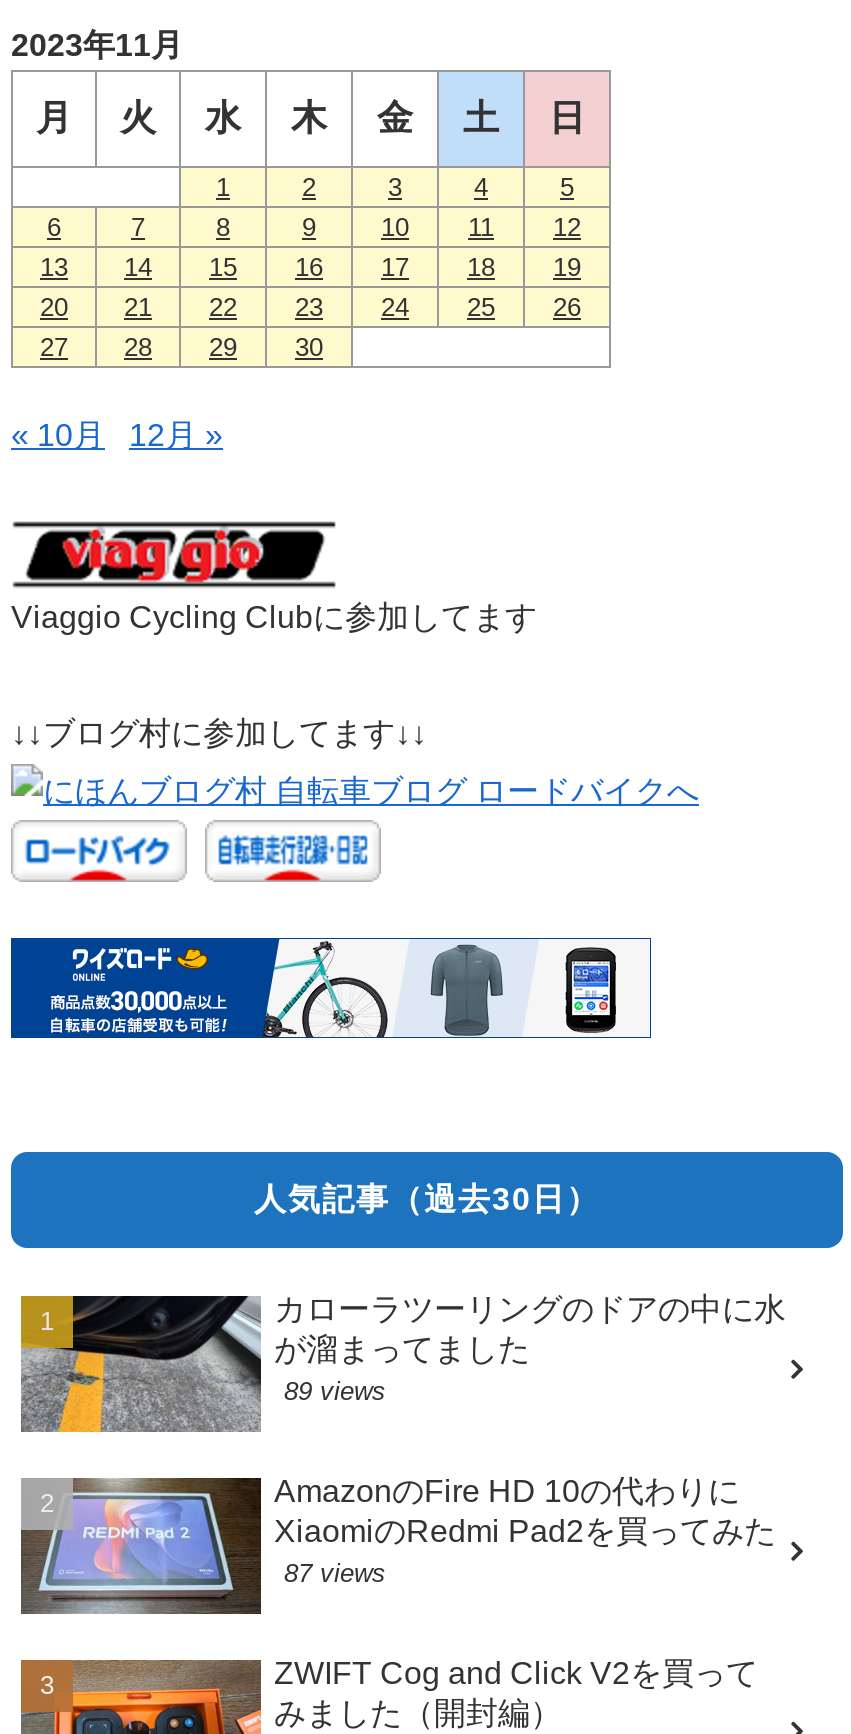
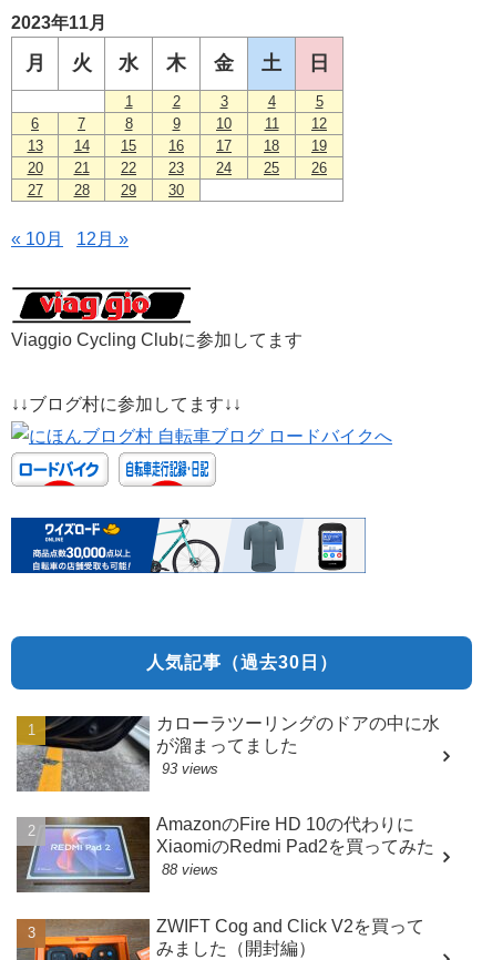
- 89 views
+ 93 views

- 87 views
+ 88 views
